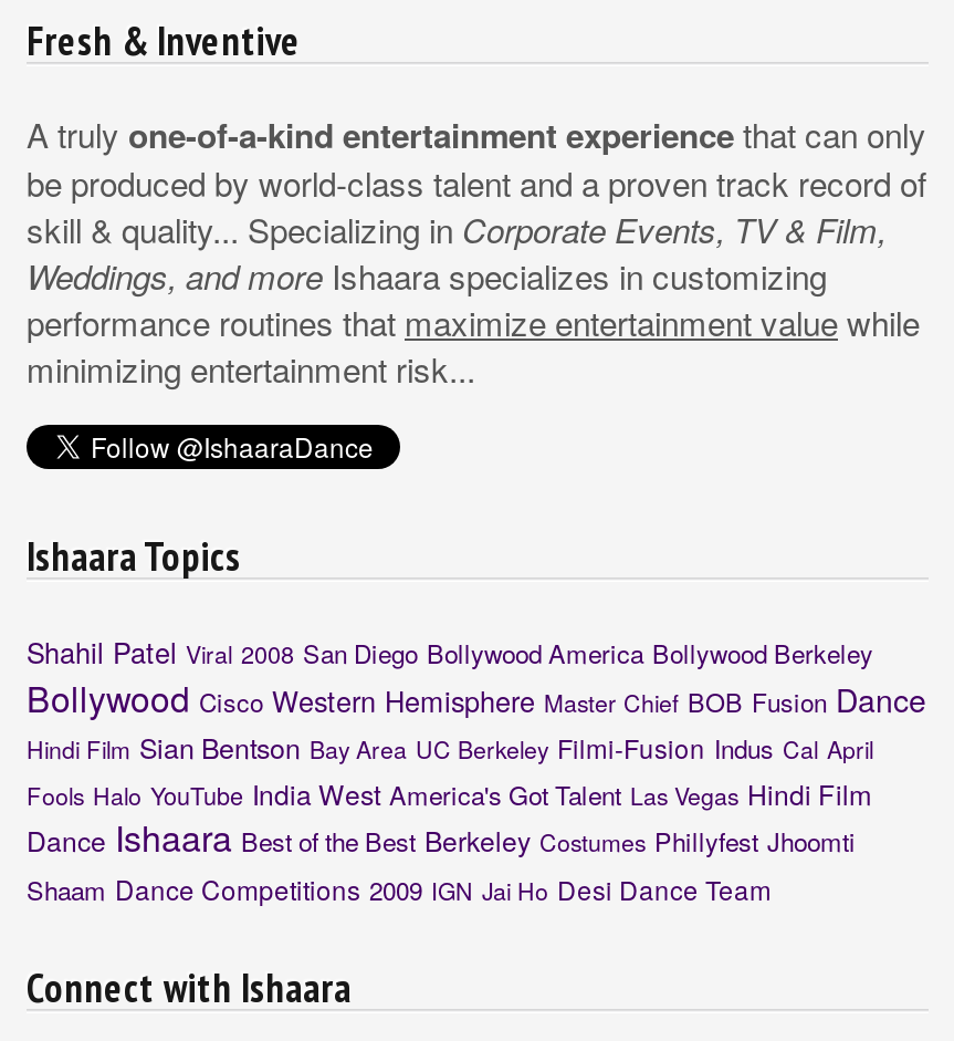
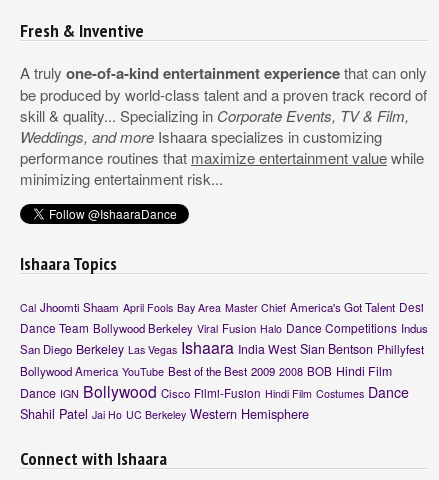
- Shahil Patel Viral 2008 San Diego Bollywood America Bollywood Berkeley
- Bollywood Cisco Western Hemisphere Master Chief BOB Fusion Dance
- Hindi Film Sian Bentson Bay Area UC Berkeley Filmi-Fusion Indus Cal April
- Fools Halo YouTube India West America's Got Talent Las Vegas Hindi Film
- Dance Ishaara Best of the Best Berkeley Costumes Phillyfest Jhoomti
- Shaam Dance Competitions 2009 IGN Jai Ho Desi Dance Team
+ Cal Jhoomti Shaam April Fools Bay Area Master Chief America's Got Talent Desi
+ Dance Team Bollywood Berkeley Viral Fusion Halo Dance Competitions Indus
+ San Diego Berkeley Las Vegas Ishaara India West Sian Bentson Phillyfest
+ Bollywood America YouTube Best of the Best 2009 2008 BOB Hindi Film
+ Dance IGN Bollywood Cisco Filmi-Fusion Hindi Film Costumes Dance
+ Shahil Patel Jai Ho UC Berkeley Western Hemisphere
